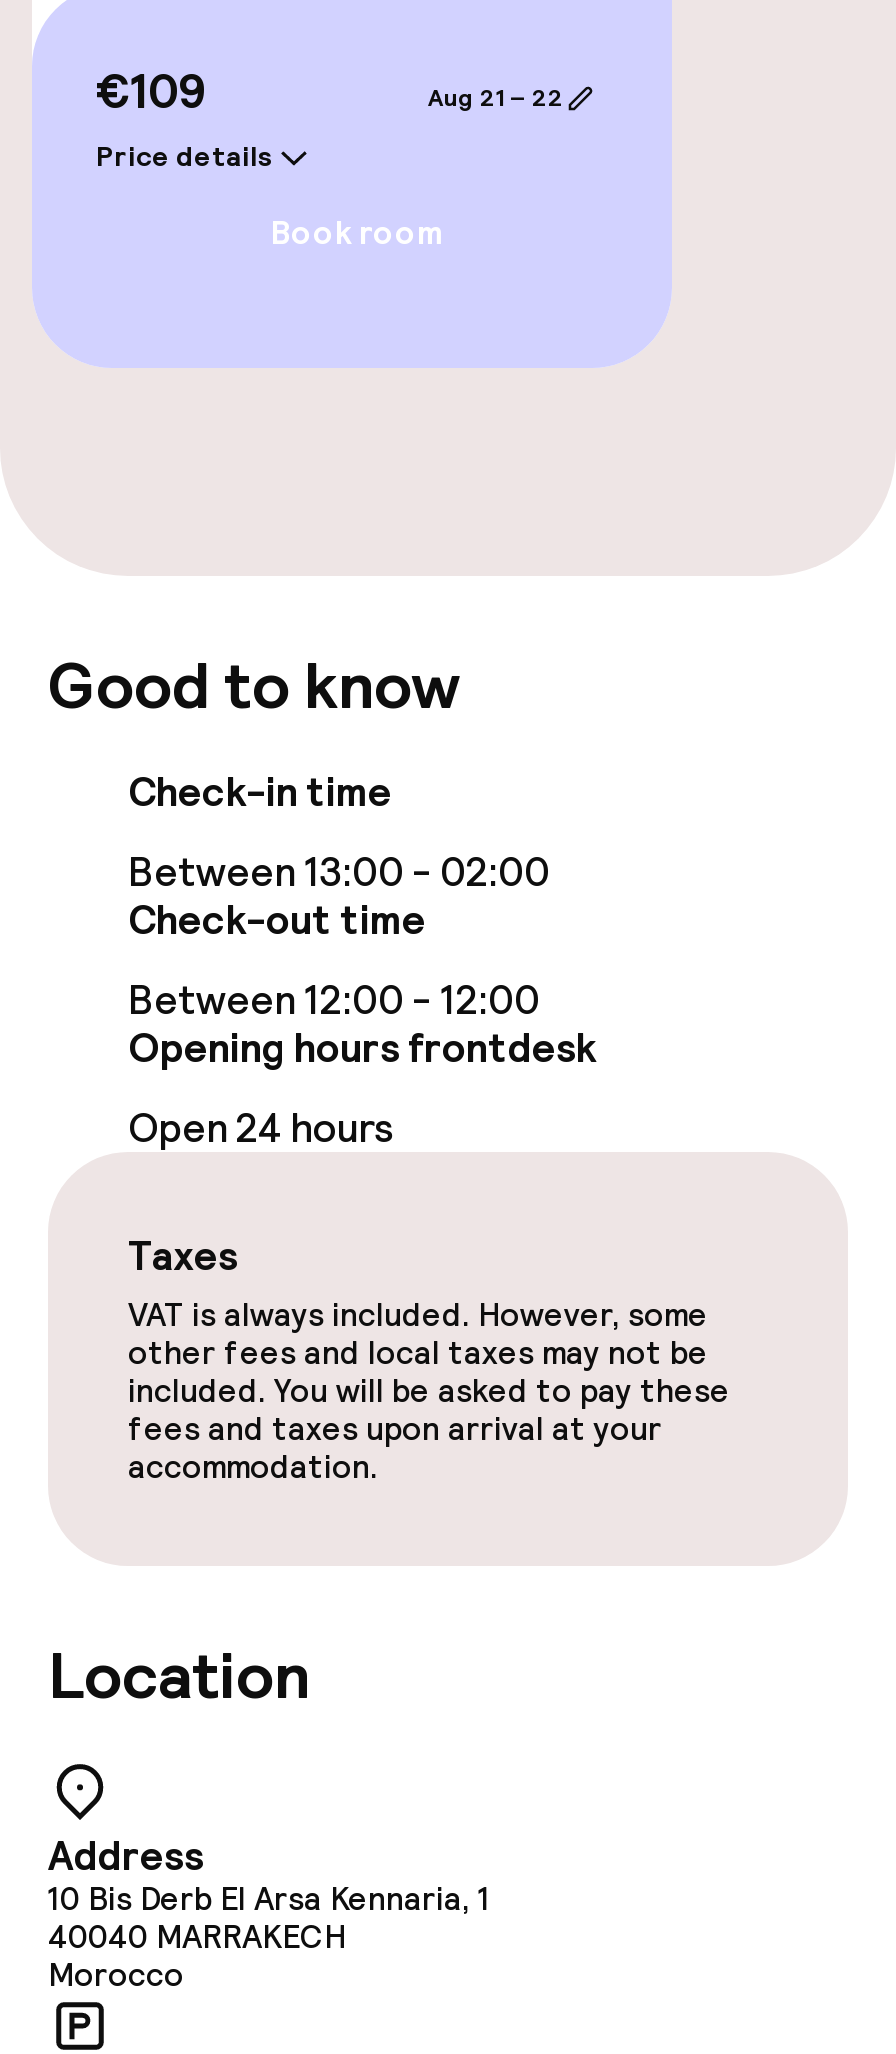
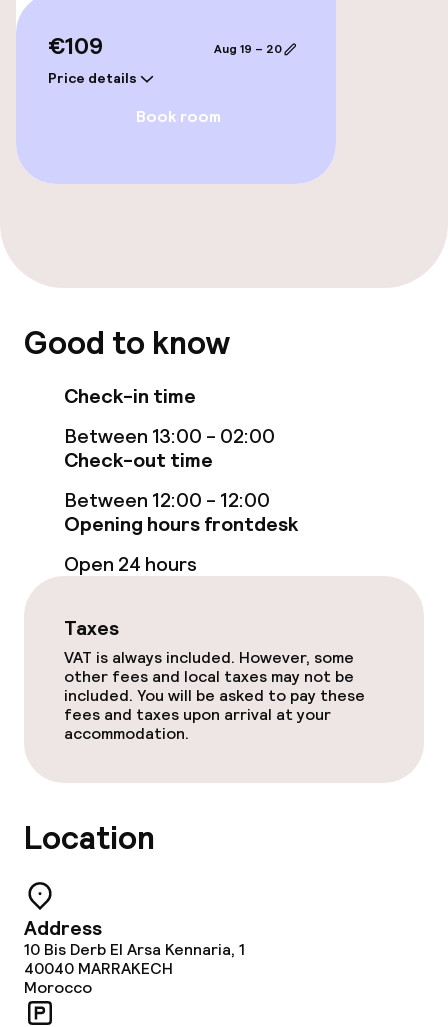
- Aug 21 – 22
+ Aug 19 – 20
